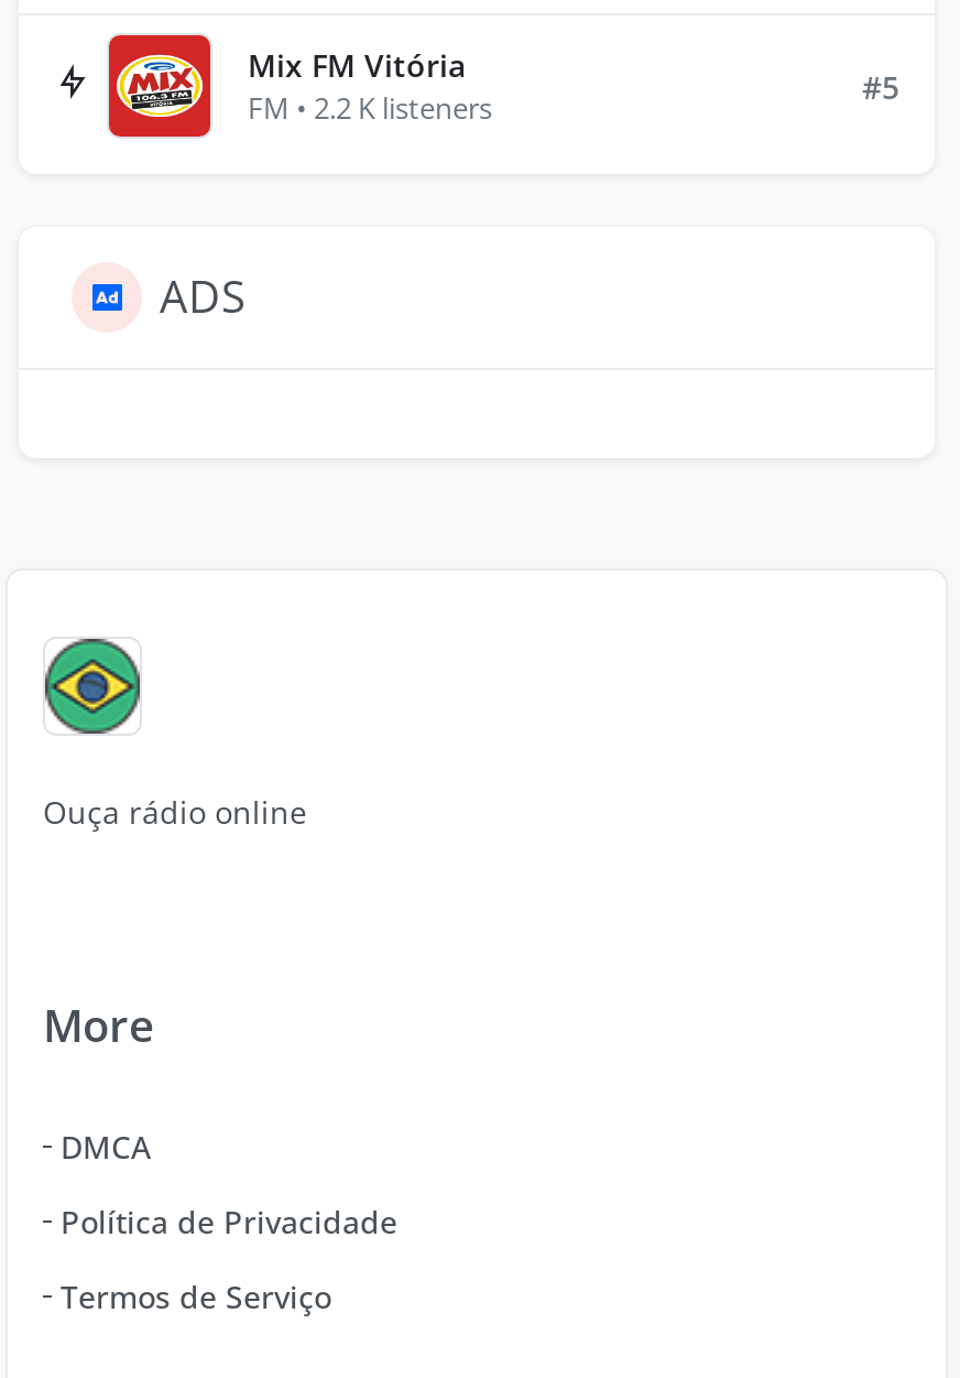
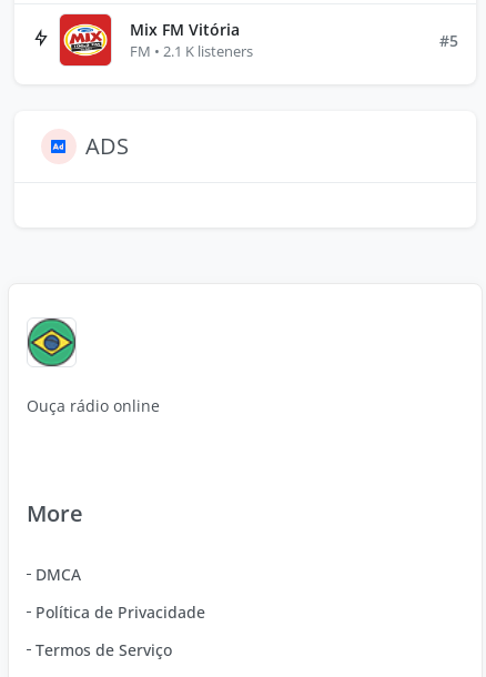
- FM • 2.2 K listeners
+ FM • 2.1 K listeners
